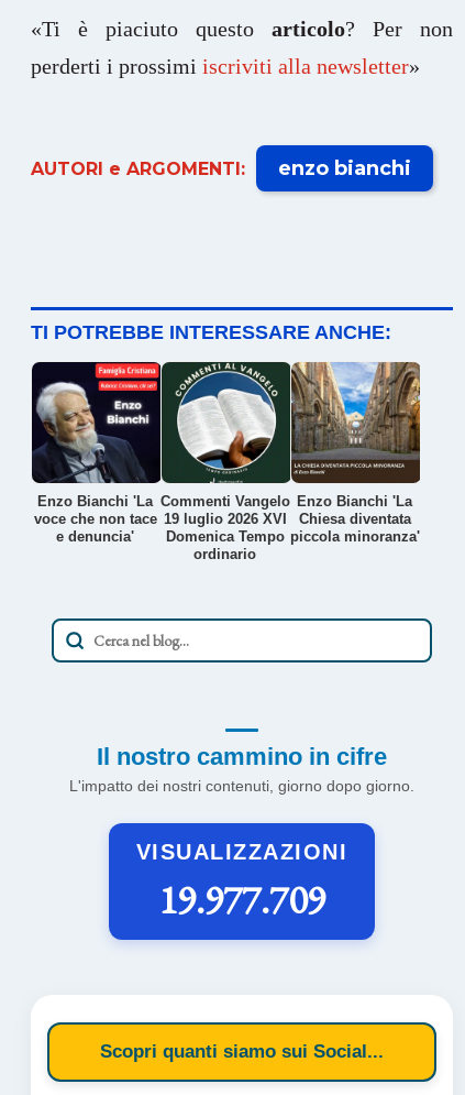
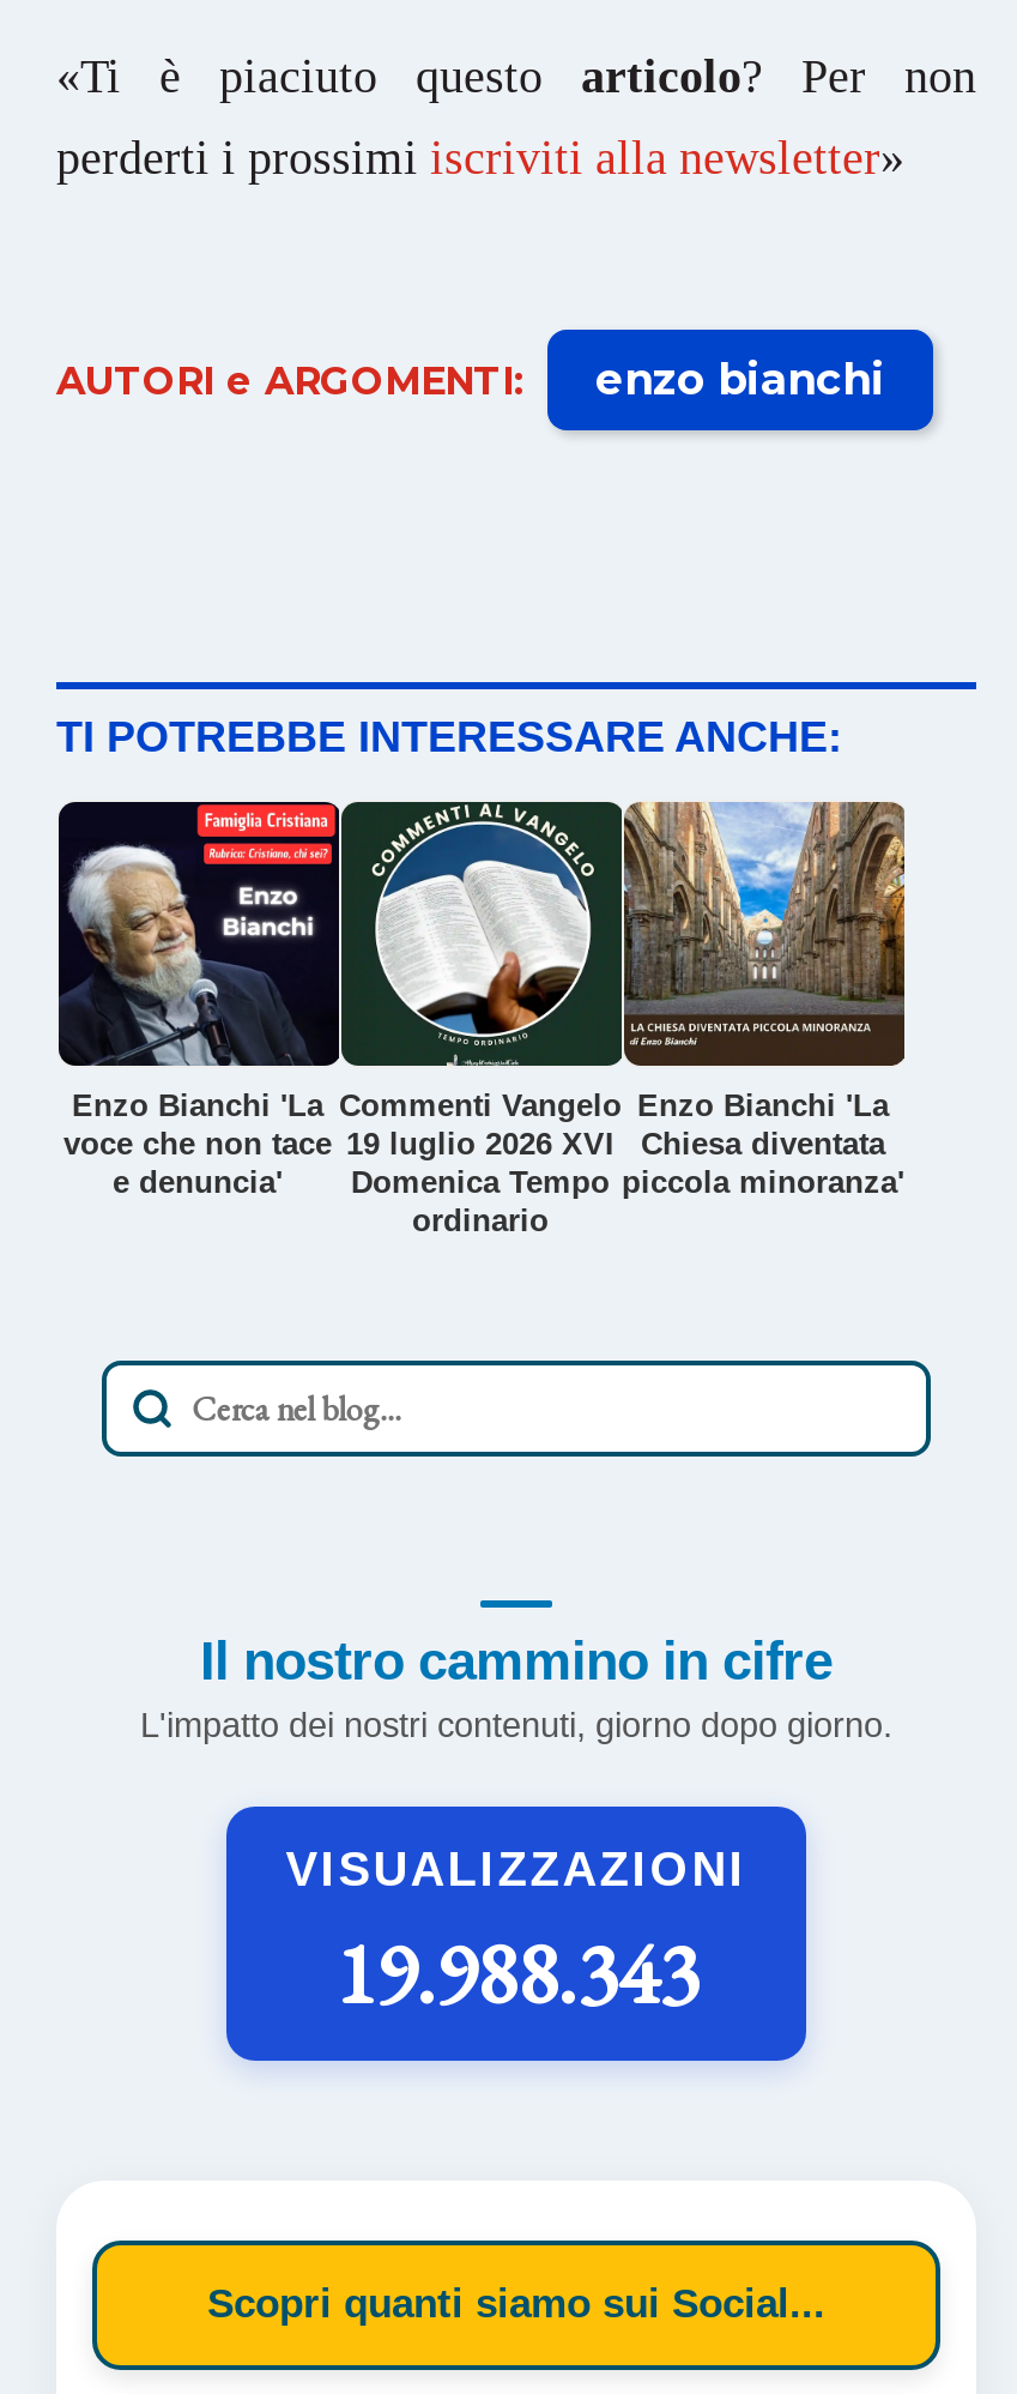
- 19.977.709
+ 19.988.343
